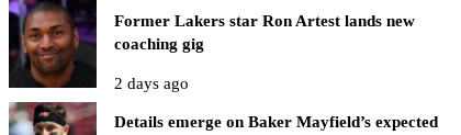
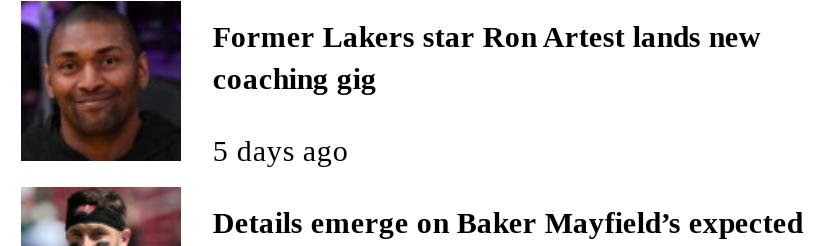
- 2 days ago
+ 5 days ago
